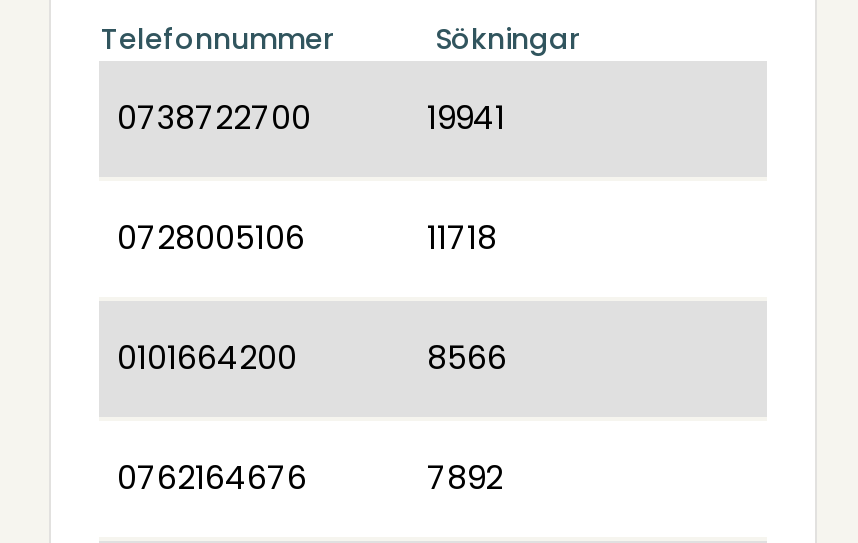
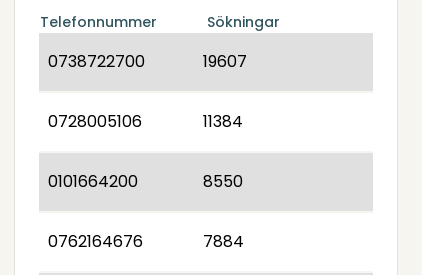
- 19941
+ 19607

- 11718
+ 11384

- 8566
+ 8550

- 7892
+ 7884
